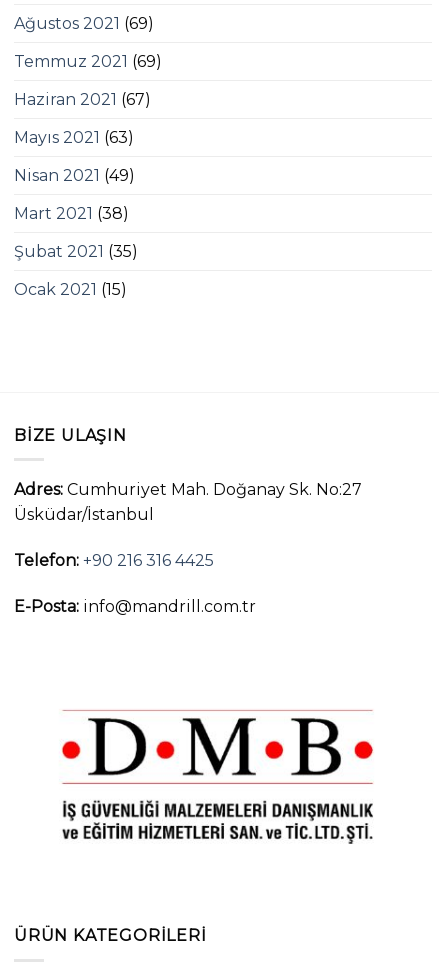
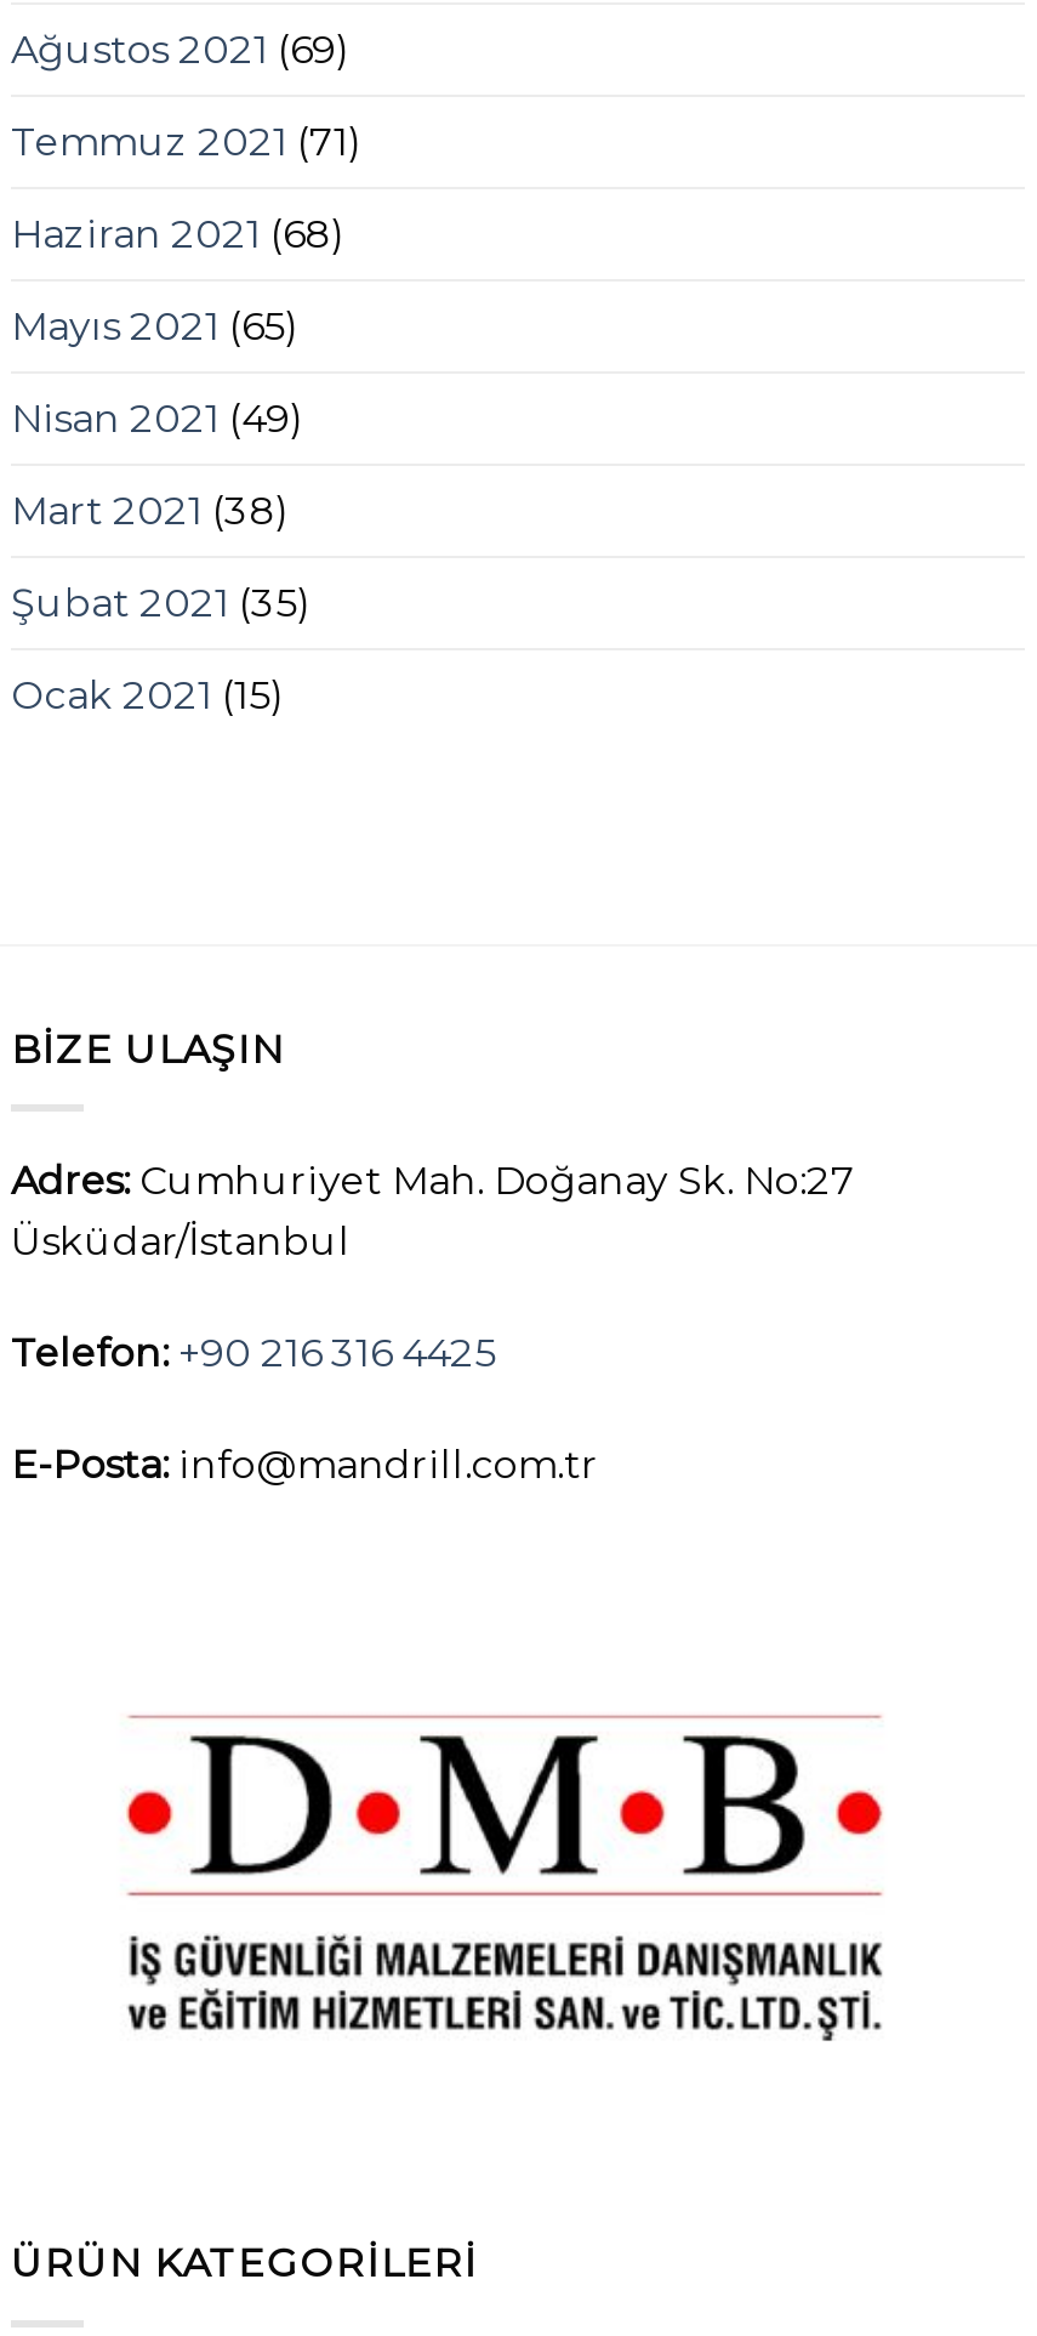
- Temmuz 2021 (69)
+ Temmuz 2021 (71)

- Haziran 2021 (67)
+ Haziran 2021 (68)

- Mayıs 2021 (63)
+ Mayıs 2021 (65)
